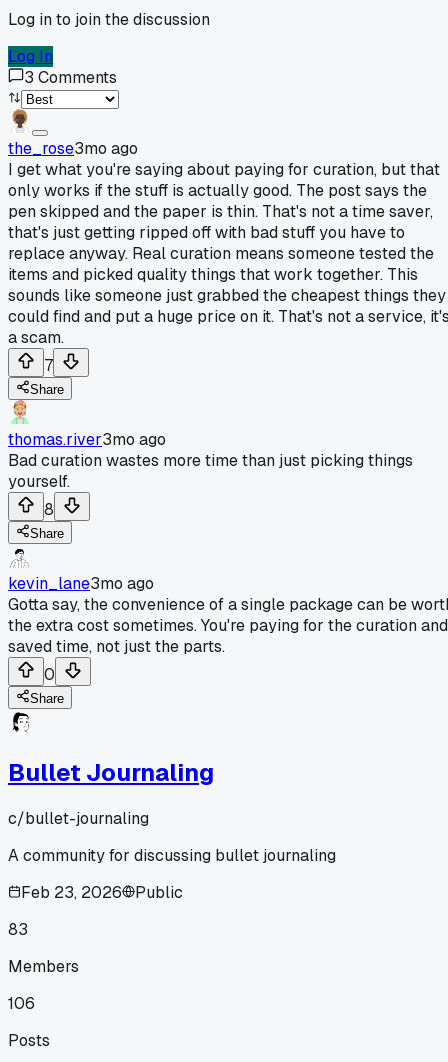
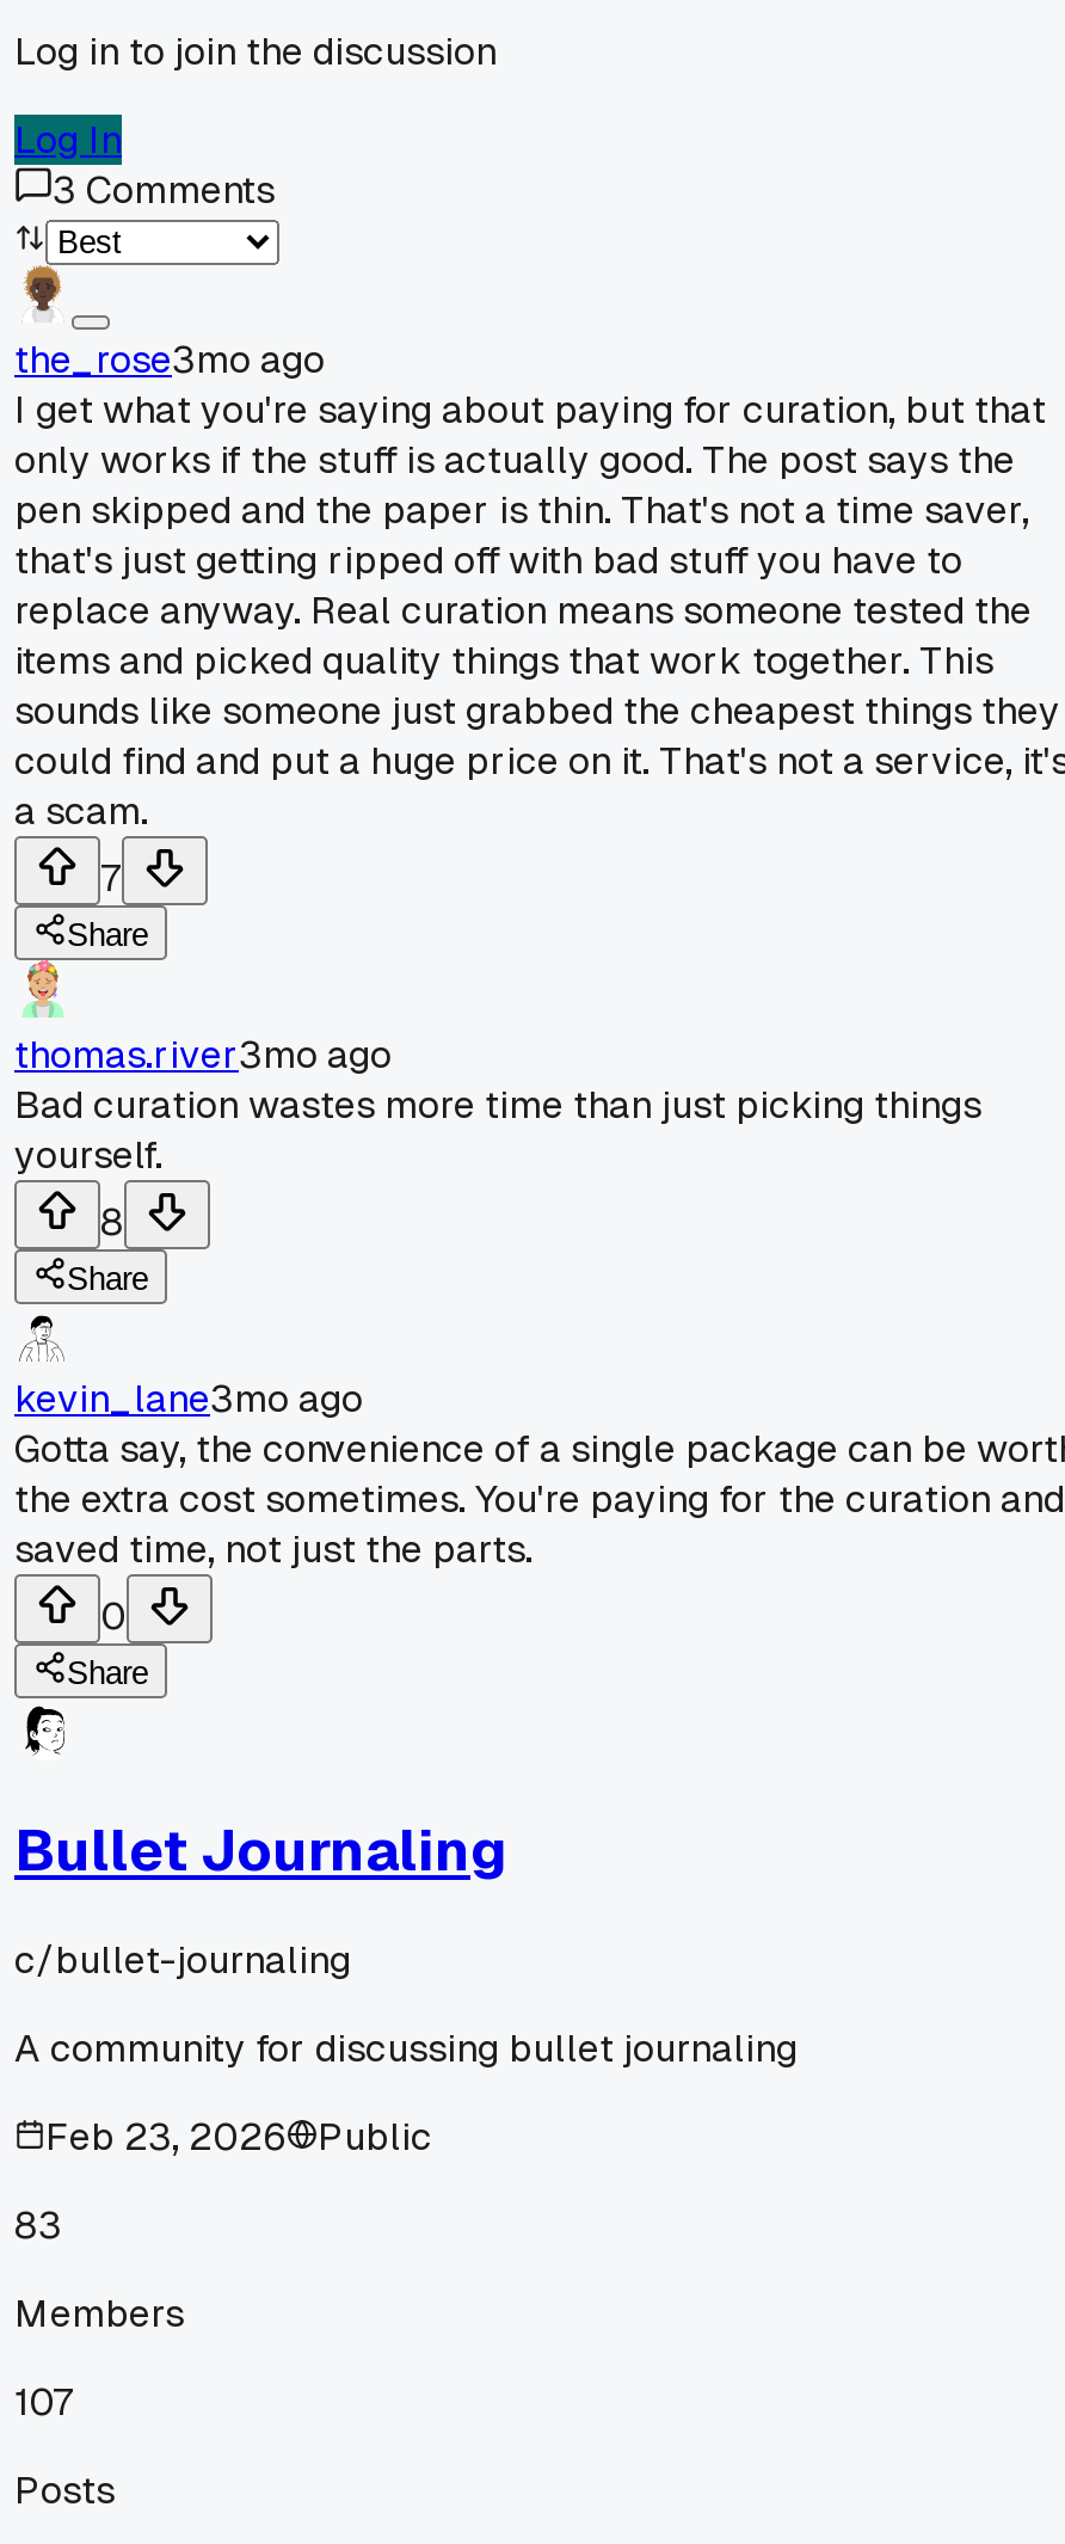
- 106
+ 107
